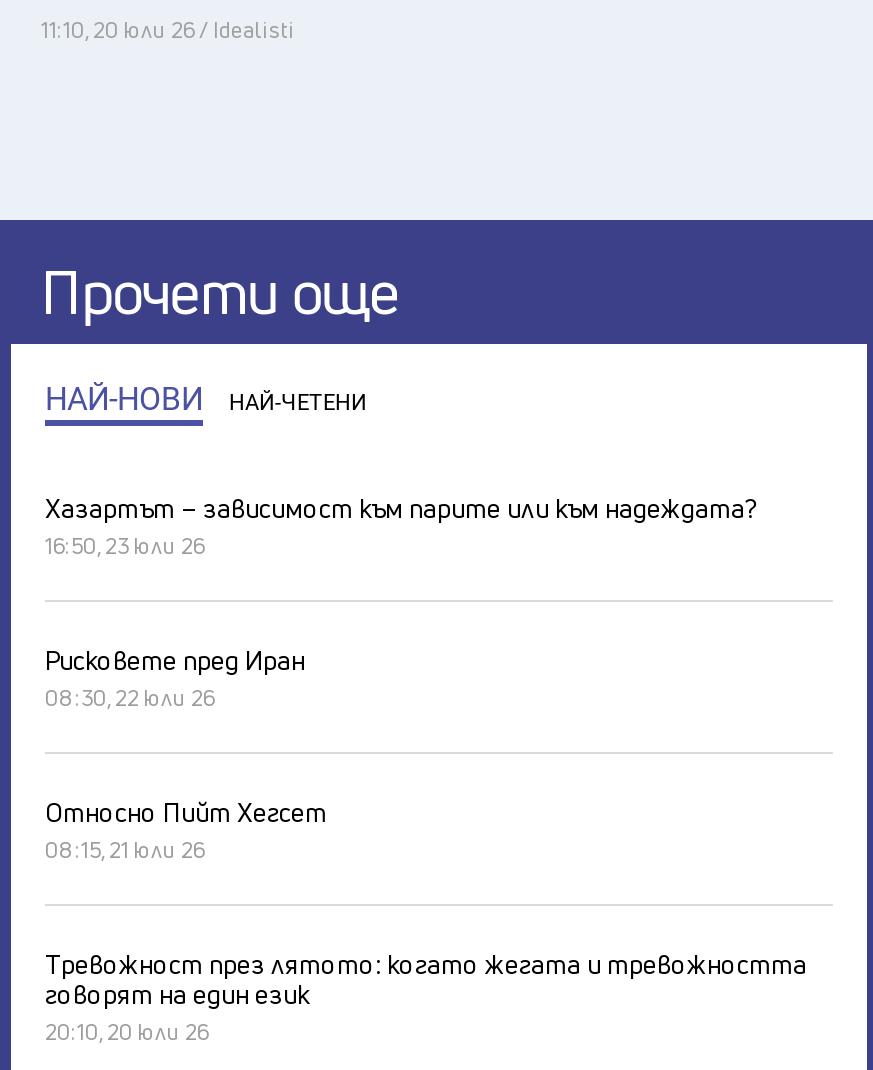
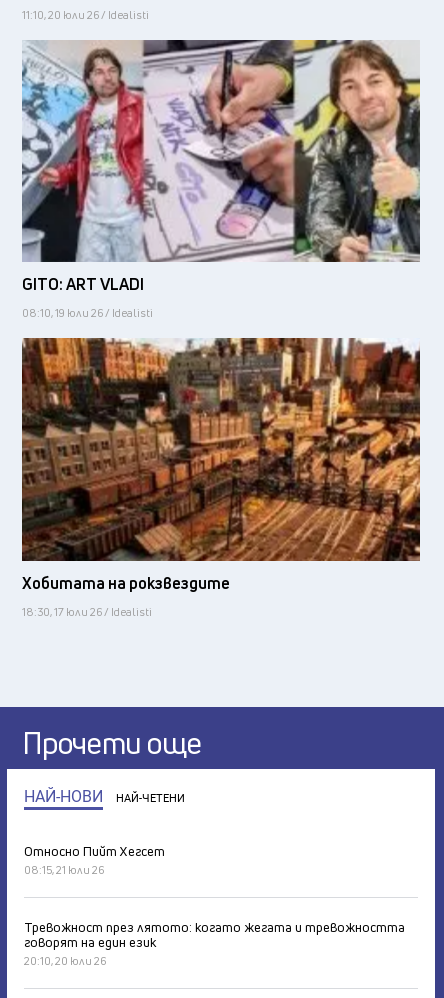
+ [image]
+ GITO: ART VLADI
+ 08:10, 19 юли 26 / Idealisti

+ [image]
+ Хобитата на рокзвездите
+ 18:30, 17 юли 26 / Idealisti

moved down: Прочети още | НАЙ-НОВИ | НАЙ-ЧЕТЕНИ

- Хазартът – зависимост към парите или към надеждата?
- 16:50, 23 юли 26
- Рисковете пред Иран
- 08:30, 22 юли 26
